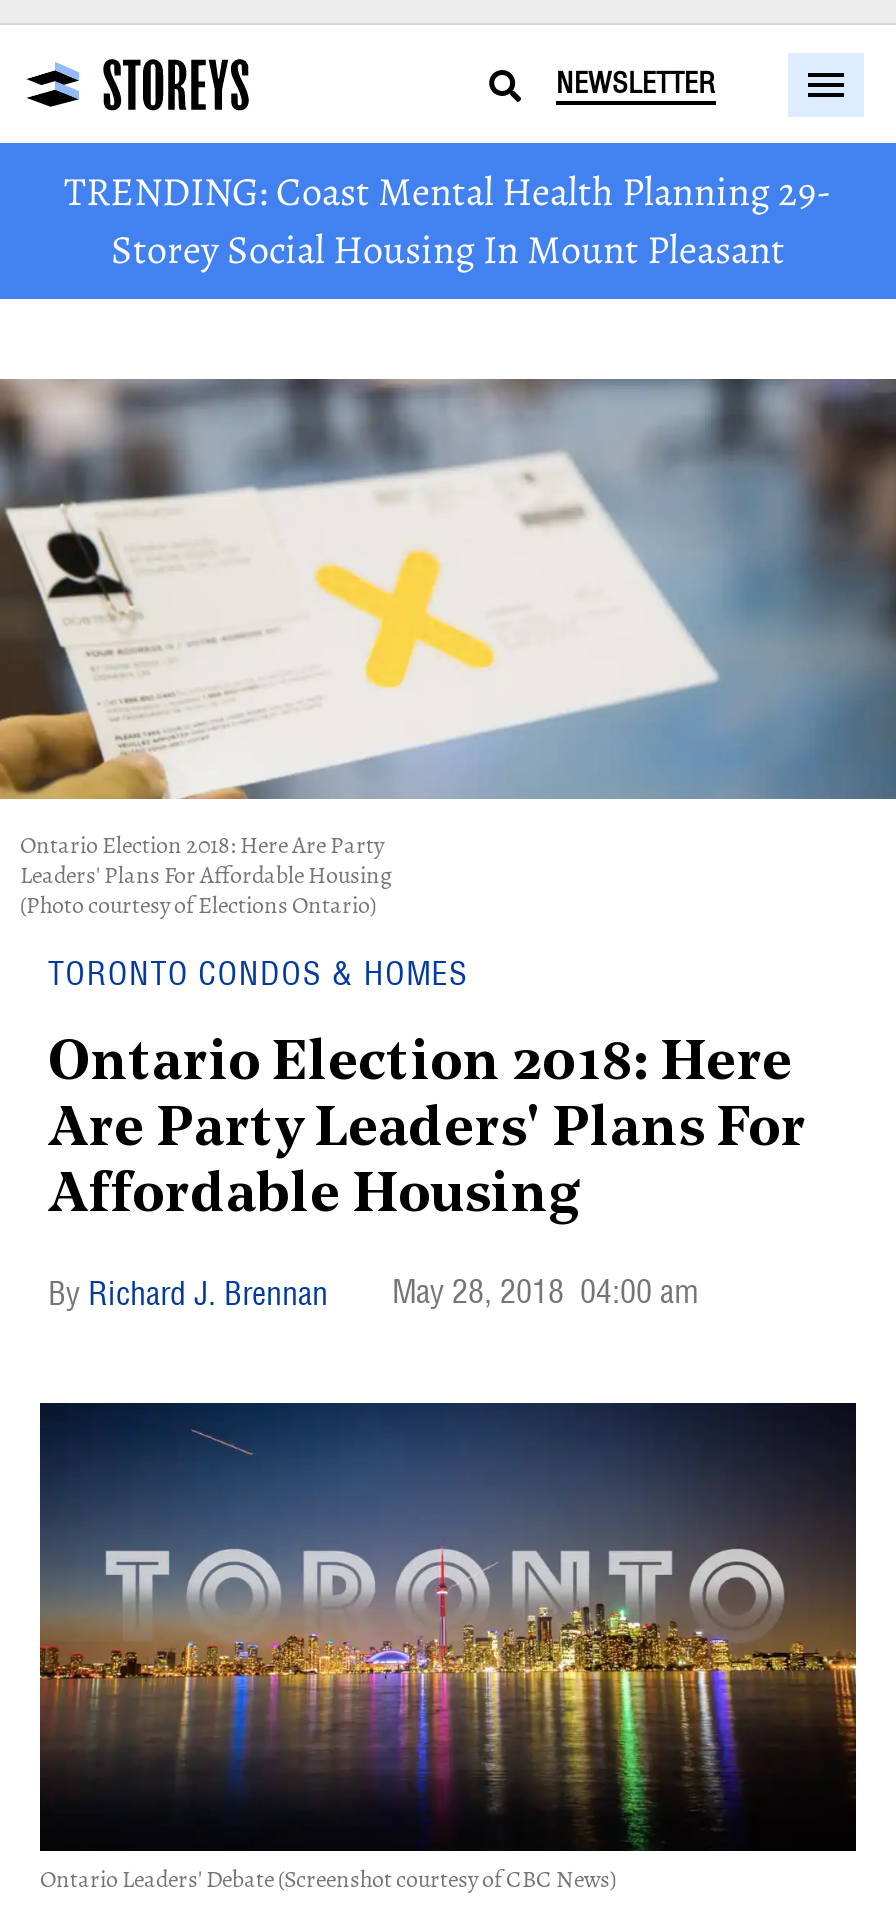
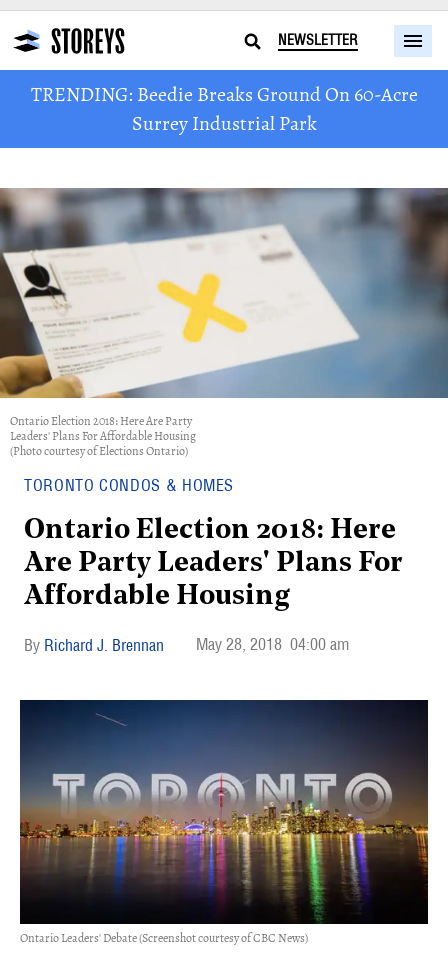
- TRENDING: Coast Mental Health Planning 29-
- Storey Social Housing In Mount Pleasant
+ TRENDING: Beedie Breaks Ground On 60-Acre
+ Surrey Industrial Park
